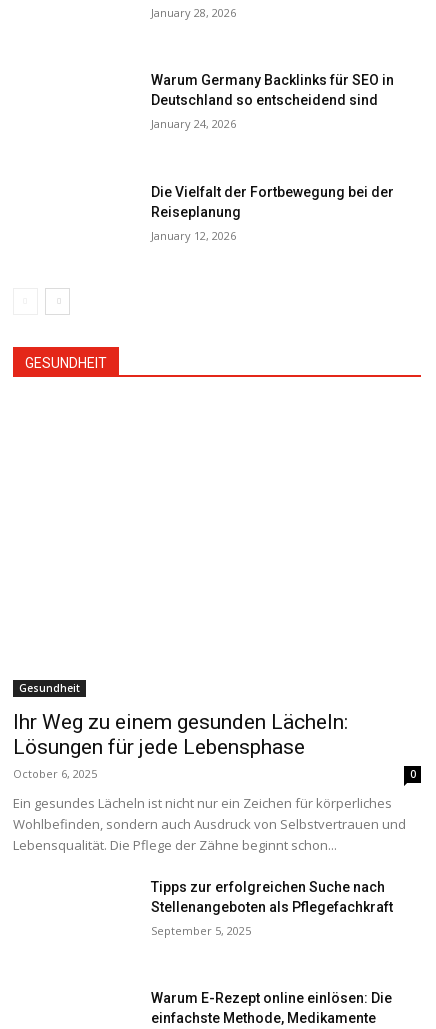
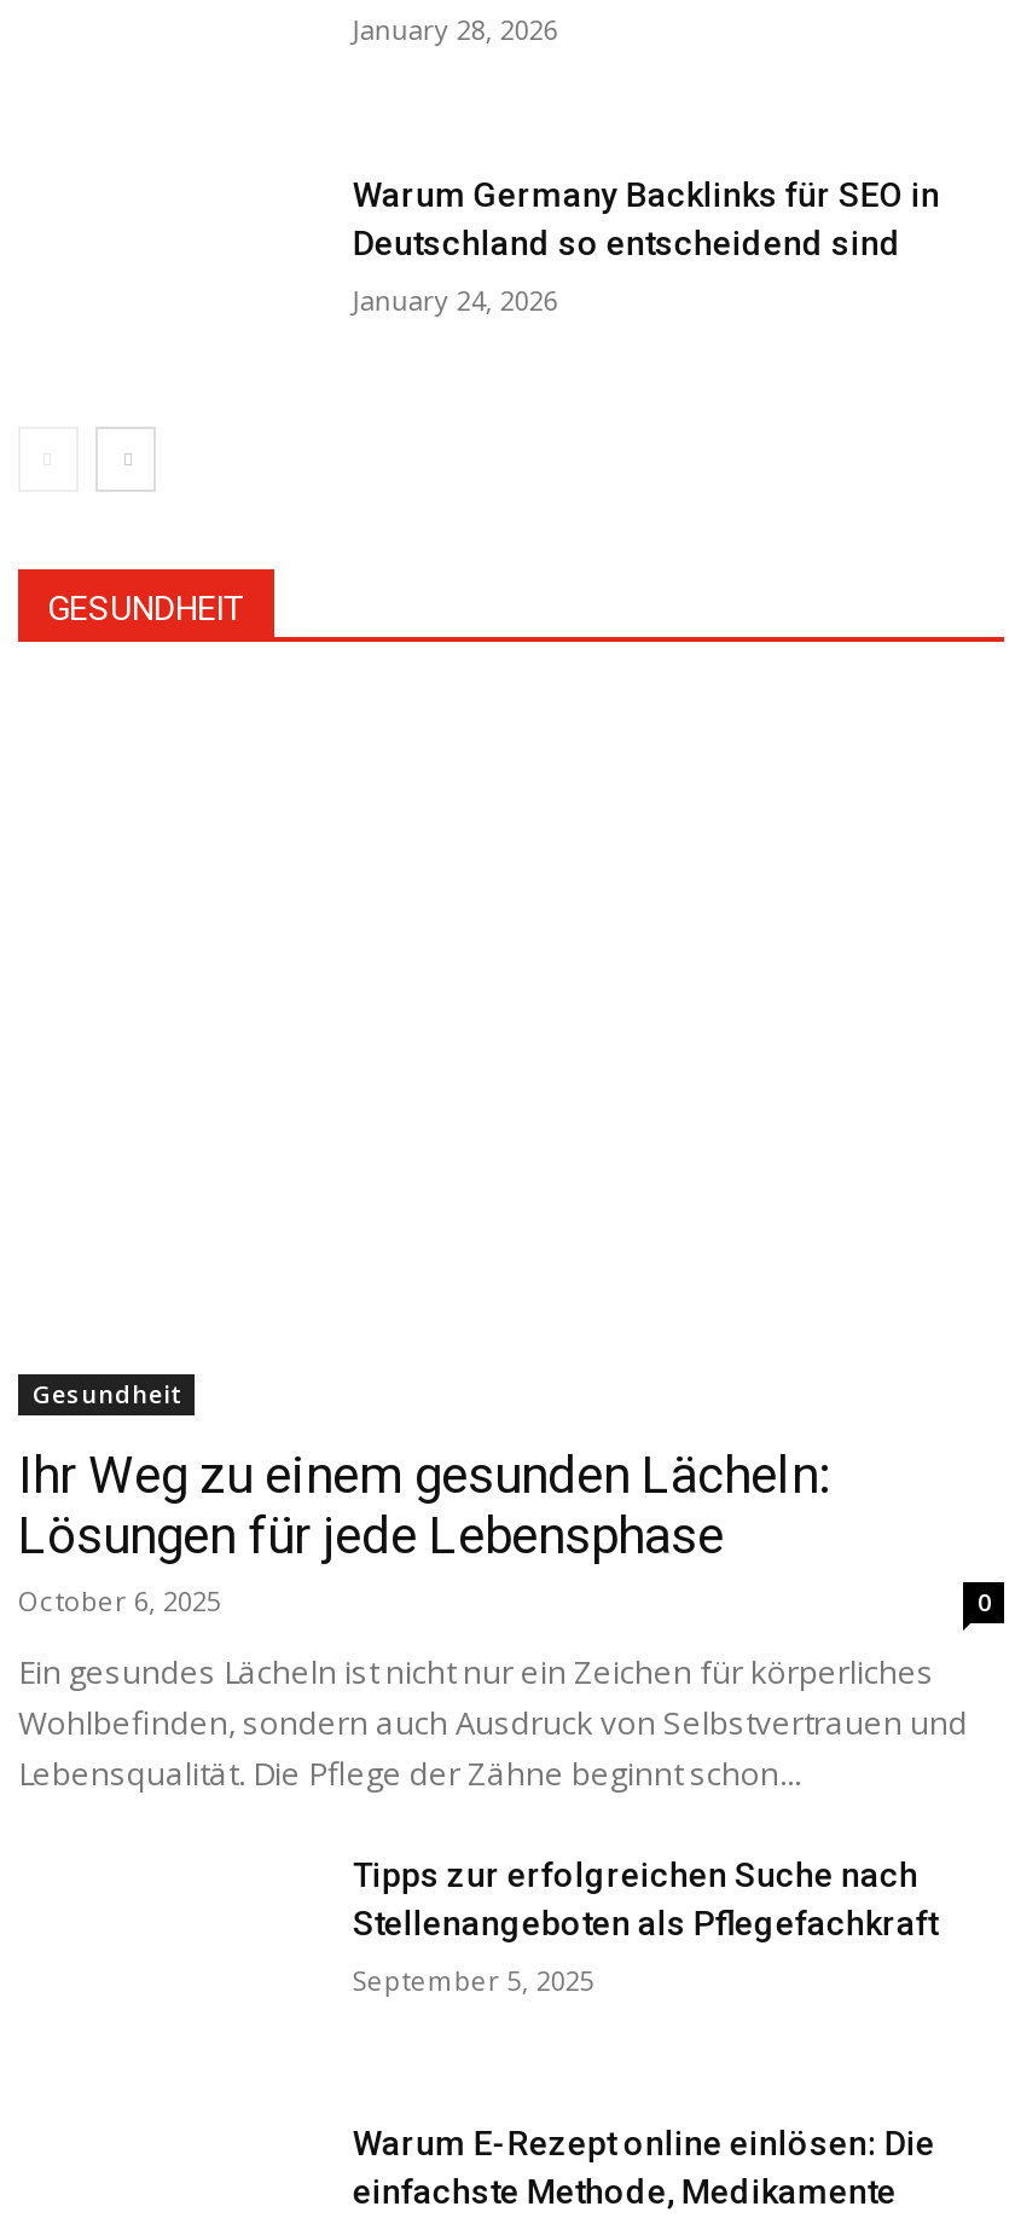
- Die Vielfalt der Fortbewegung bei der
- Reiseplanung
- January 12, 2026
